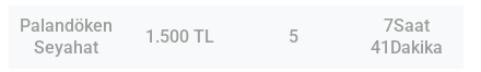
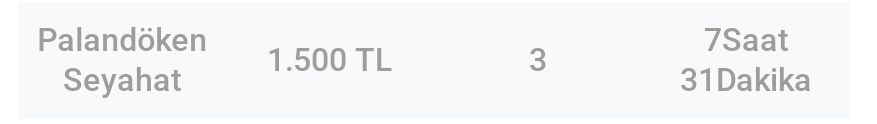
- 5
+ 3

- 41Dakika
+ 31Dakika
